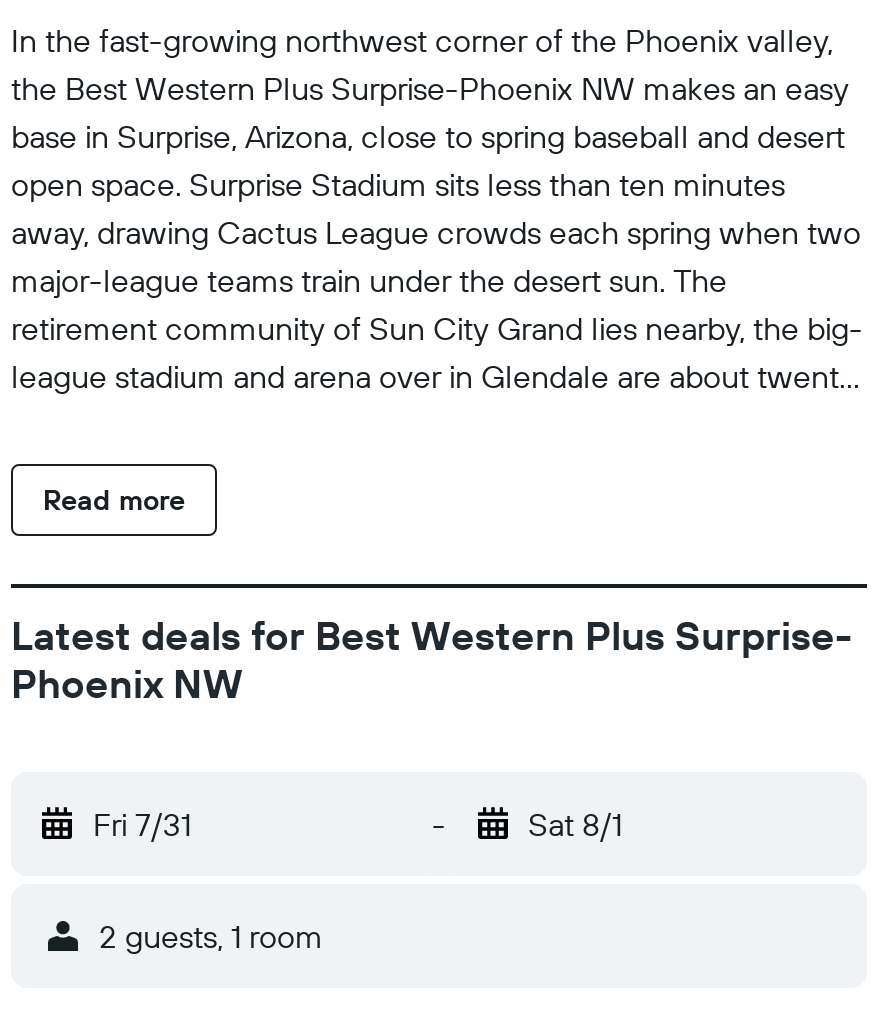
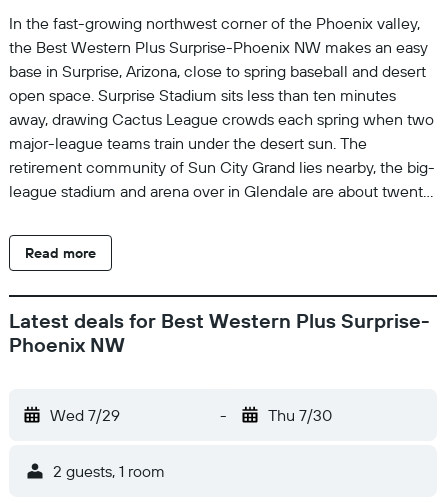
- Fri 7/31
+ Wed 7/29

- Sat 8/1
+ Thu 7/30
